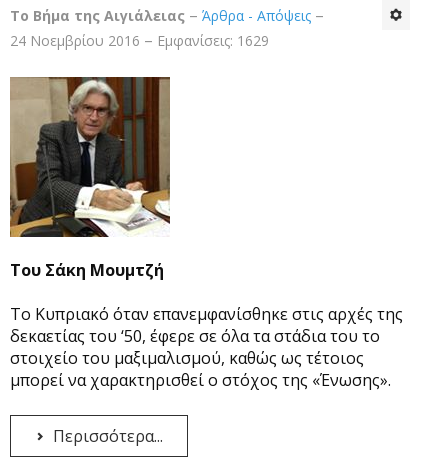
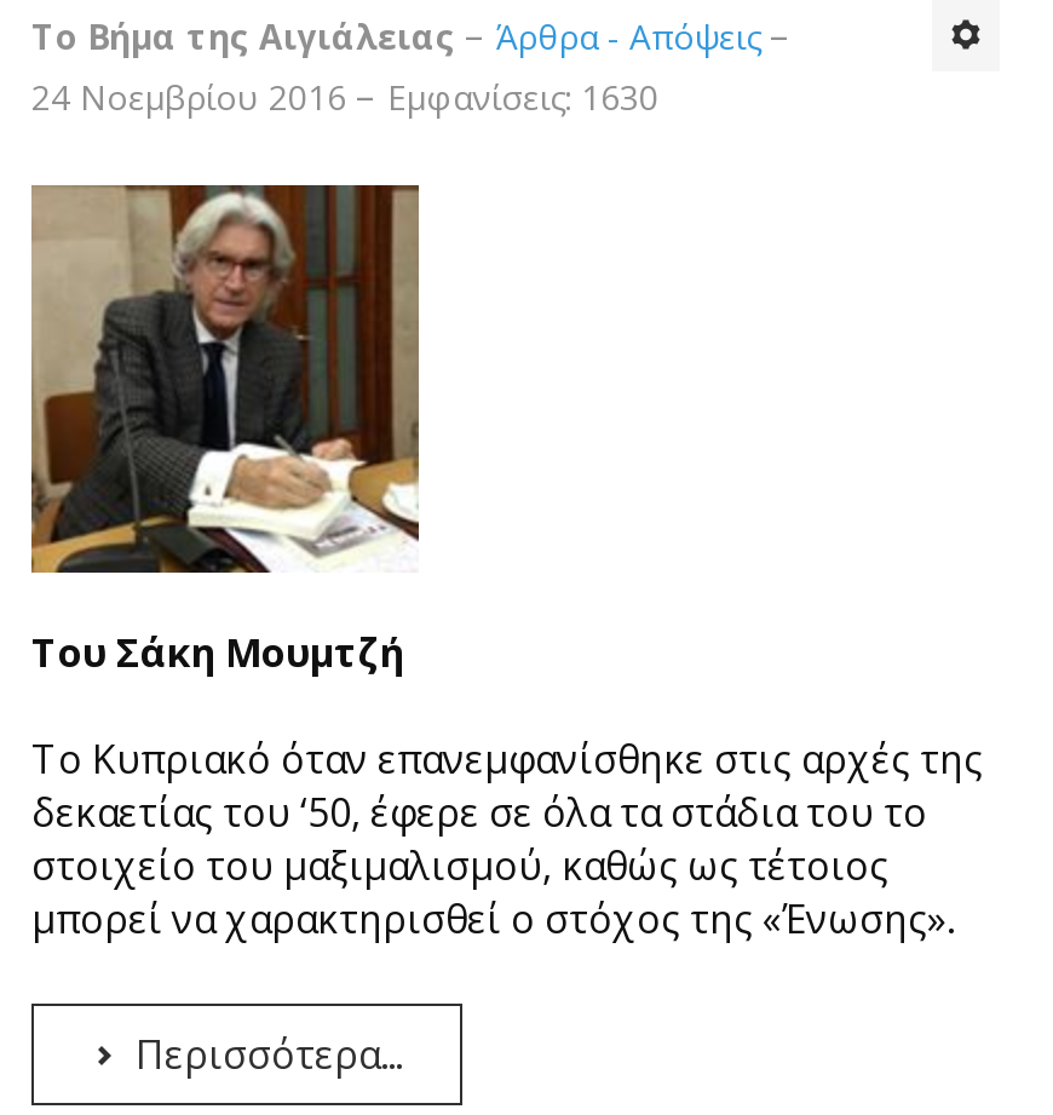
- 24 Νοεμβρίου 2016 Εμφανίσεις: 1629
+ 24 Νοεμβρίου 2016 Εμφανίσεις: 1630
